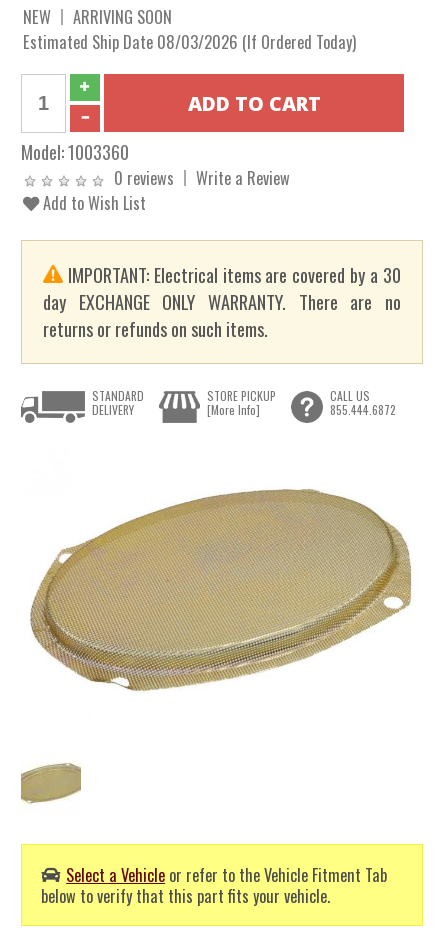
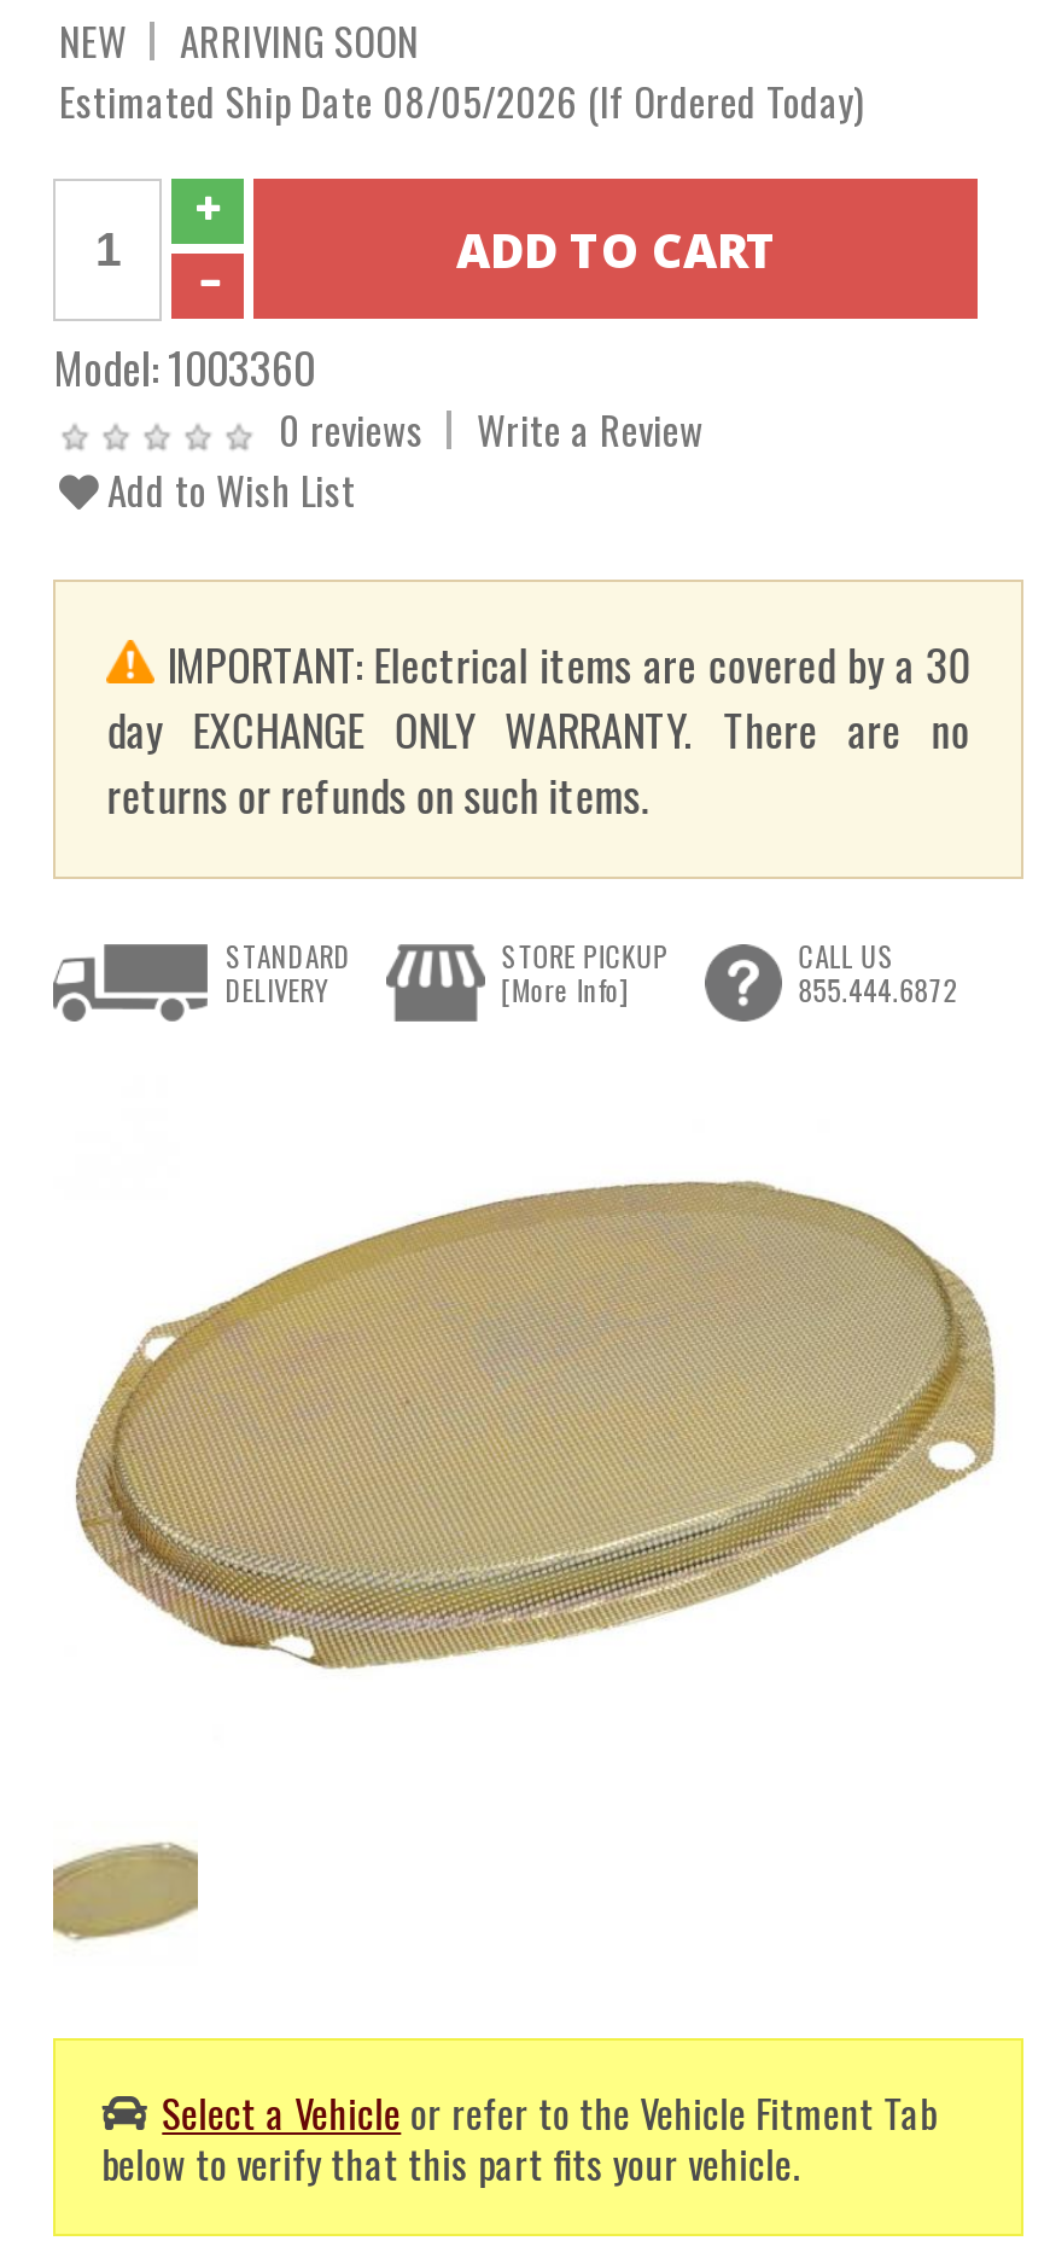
- Estimated Ship Date 08/03/2026 (If Ordered Today)
+ Estimated Ship Date 08/05/2026 (If Ordered Today)
